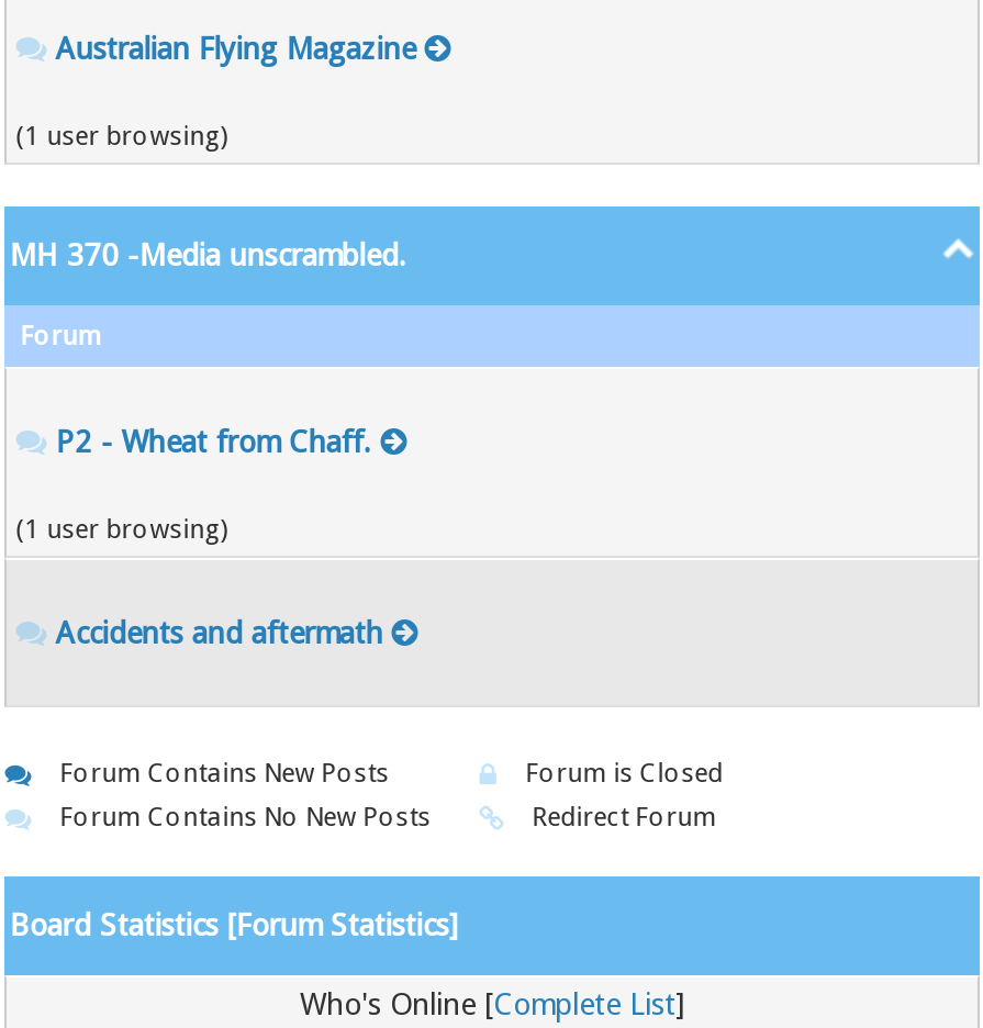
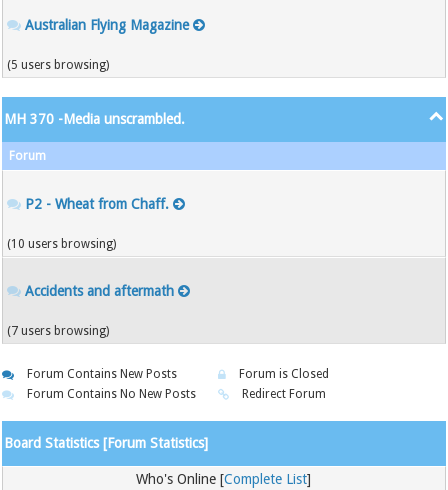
- (1 user browsing)
+ (5 users browsing)

- (1 user browsing)
+ (10 users browsing)

+ (7 users browsing)
